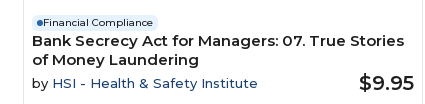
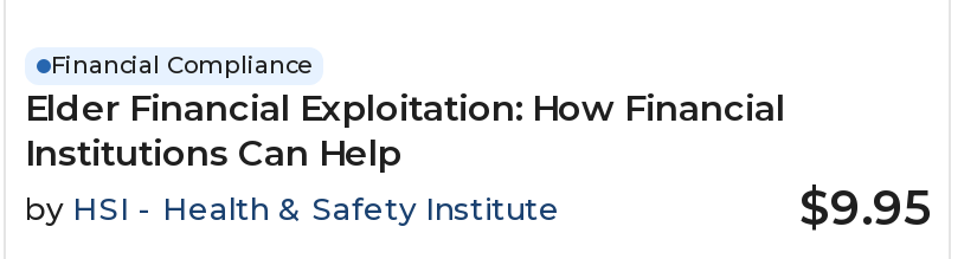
- Bank Secrecy Act for Managers: 07. True Stories
- of Money Laundering
+ Elder Financial Exploitation: How Financial
+ Institutions Can Help
